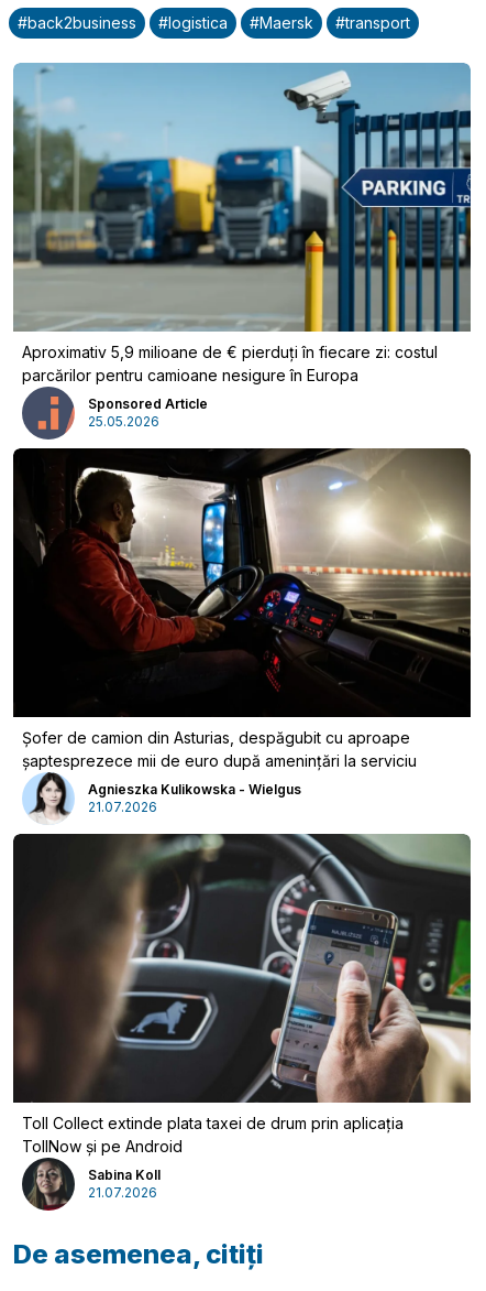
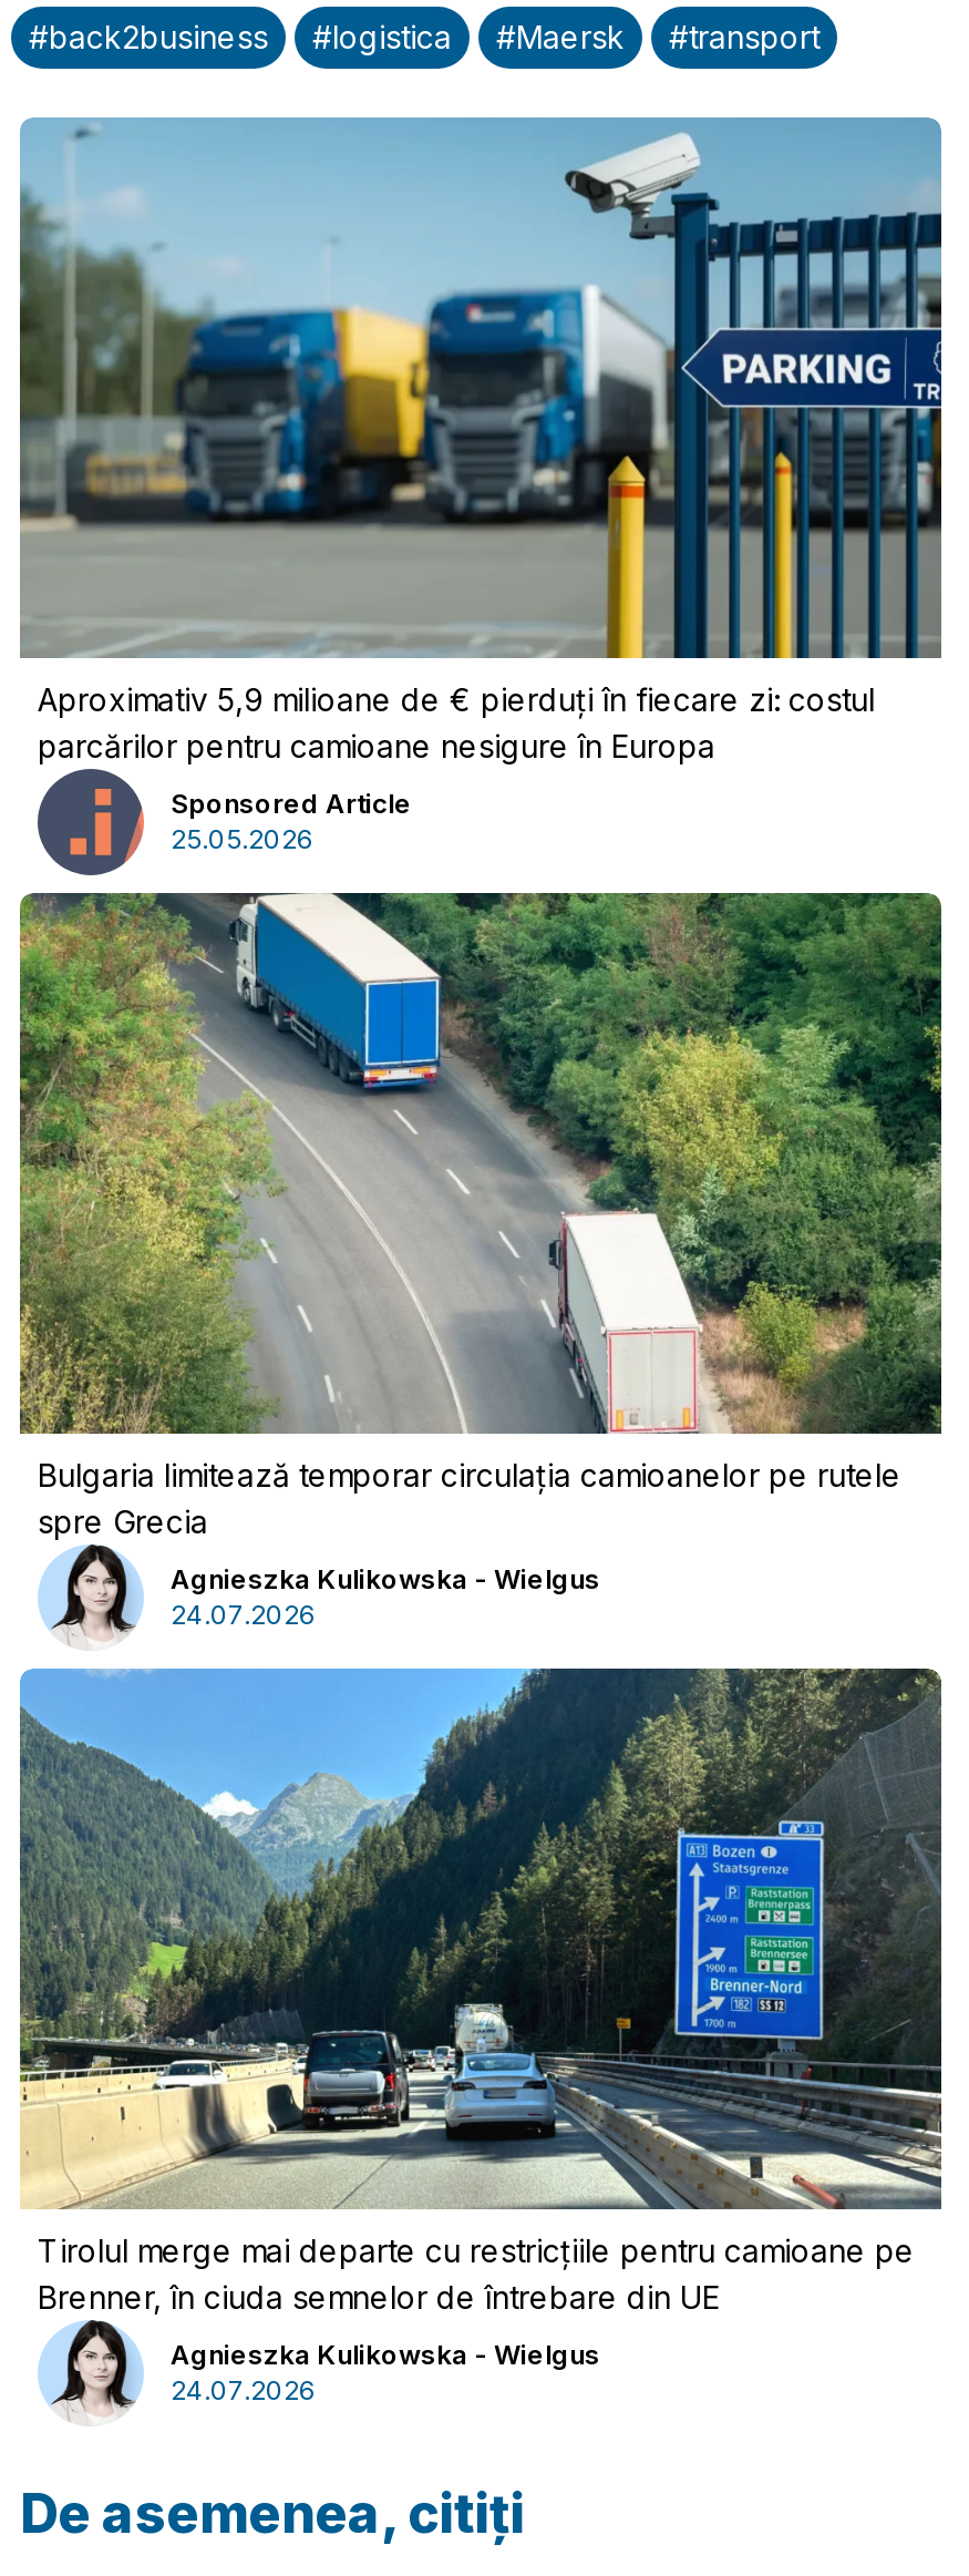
- [image]
- Șofer de camion din Asturias, despăgubit cu aproape
- șaptesprezece mii de euro după amenințări la serviciu
+ [image]
+ Bulgaria limitează temporar circulația camioanelor pe rutele
+ spre Grecia

- 21.07.2026
+ 24.07.2026

- [image]
- Toll Collect extinde plata taxei de drum prin aplicația
- TollNow și pe Android
+ [image]
+ Tirolul merge mai departe cu restricțiile pentru camioane pe
+ Brenner, în ciuda semnelor de întrebare din UE

- [image]
- Sabina Koll
- 21.07.2026
+ [image]
+ Agnieszka Kulikowska - Wielgus
+ 24.07.2026
